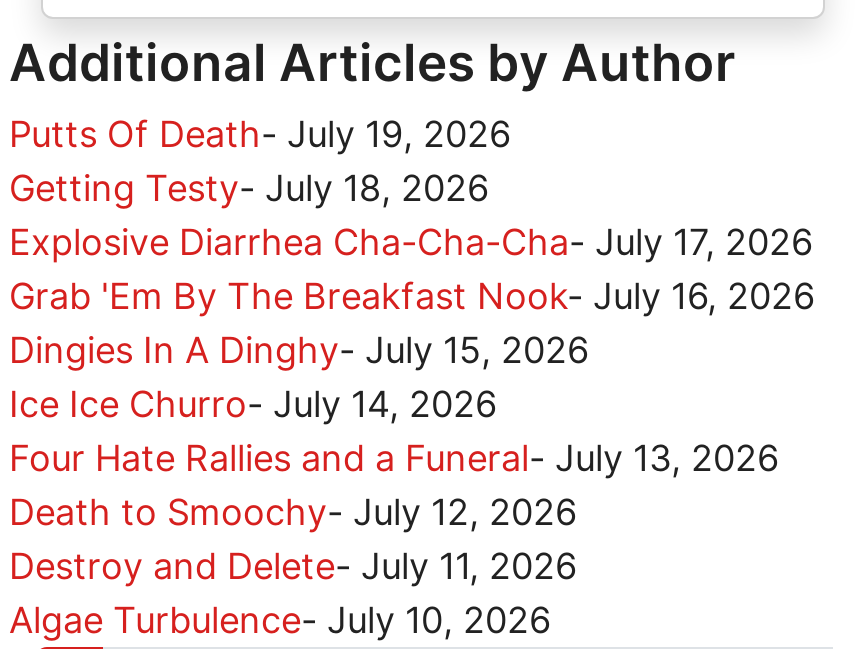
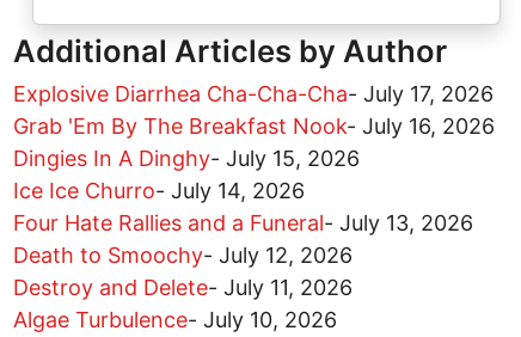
- Putts Of Death- July 19, 2026
- Getting Testy- July 18, 2026
